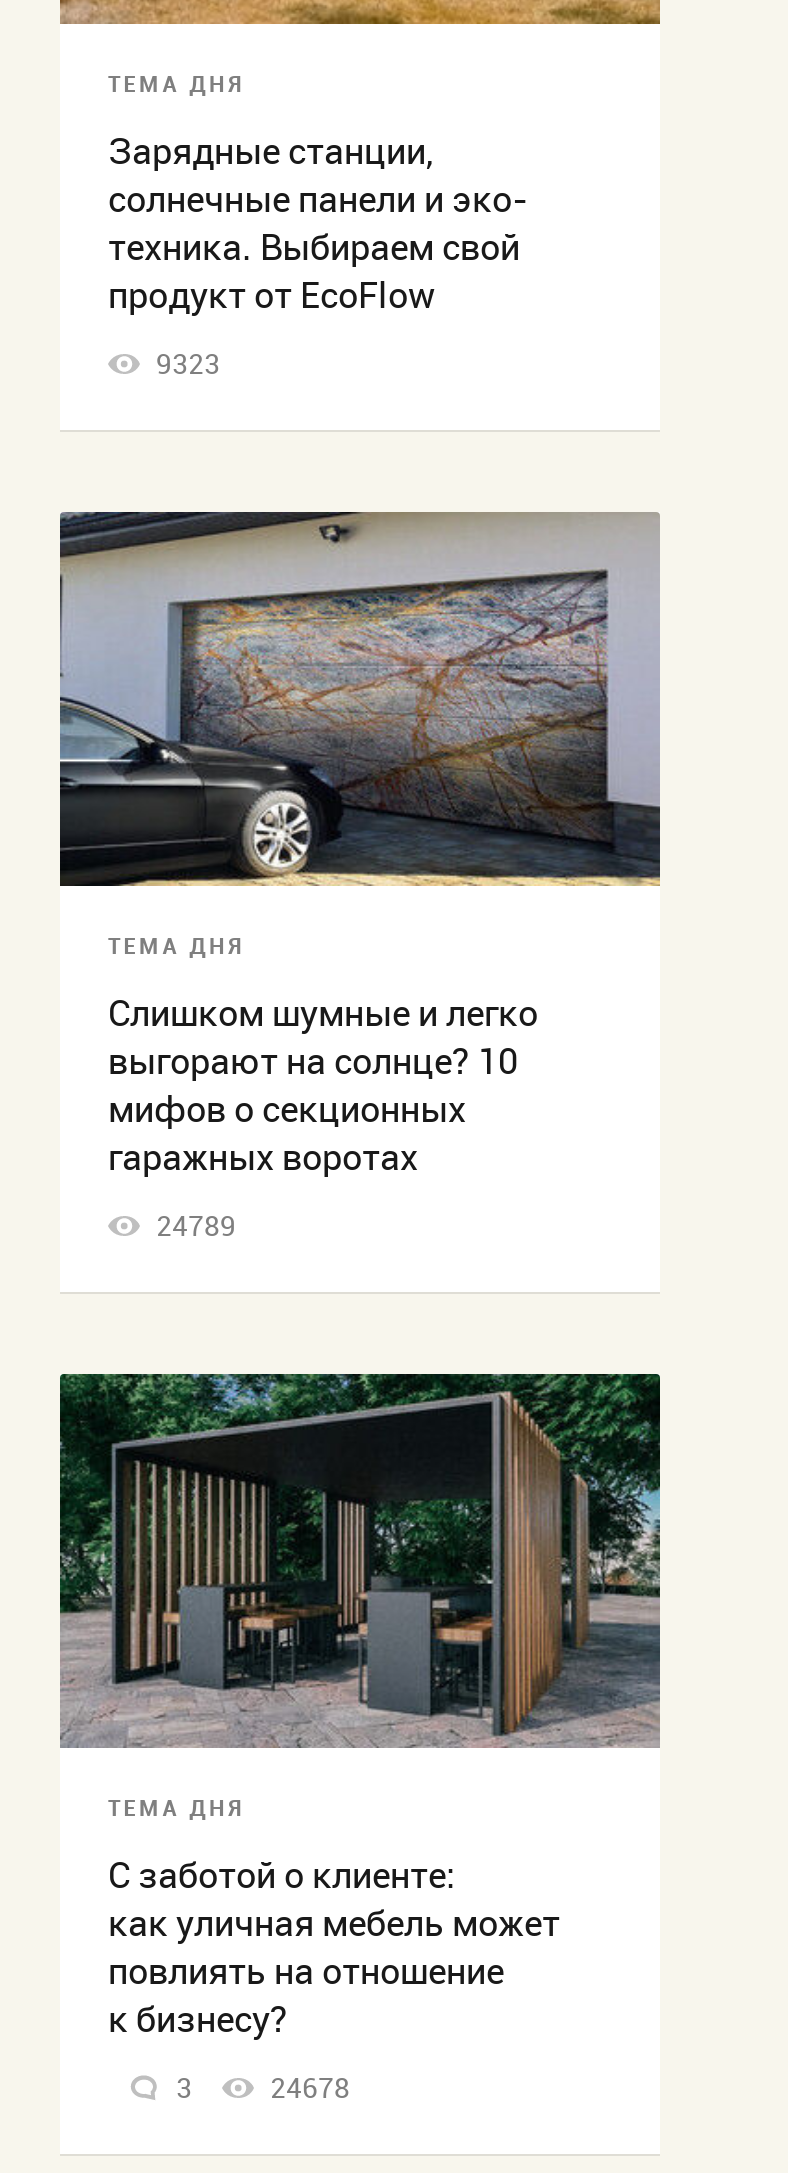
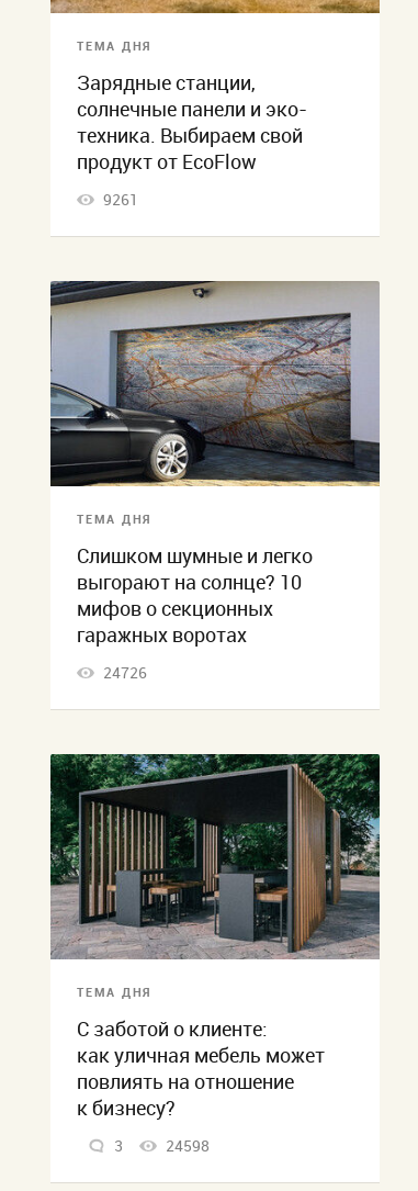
- 9323
+ 9261

- 24789
+ 24726

- 24678
+ 24598
